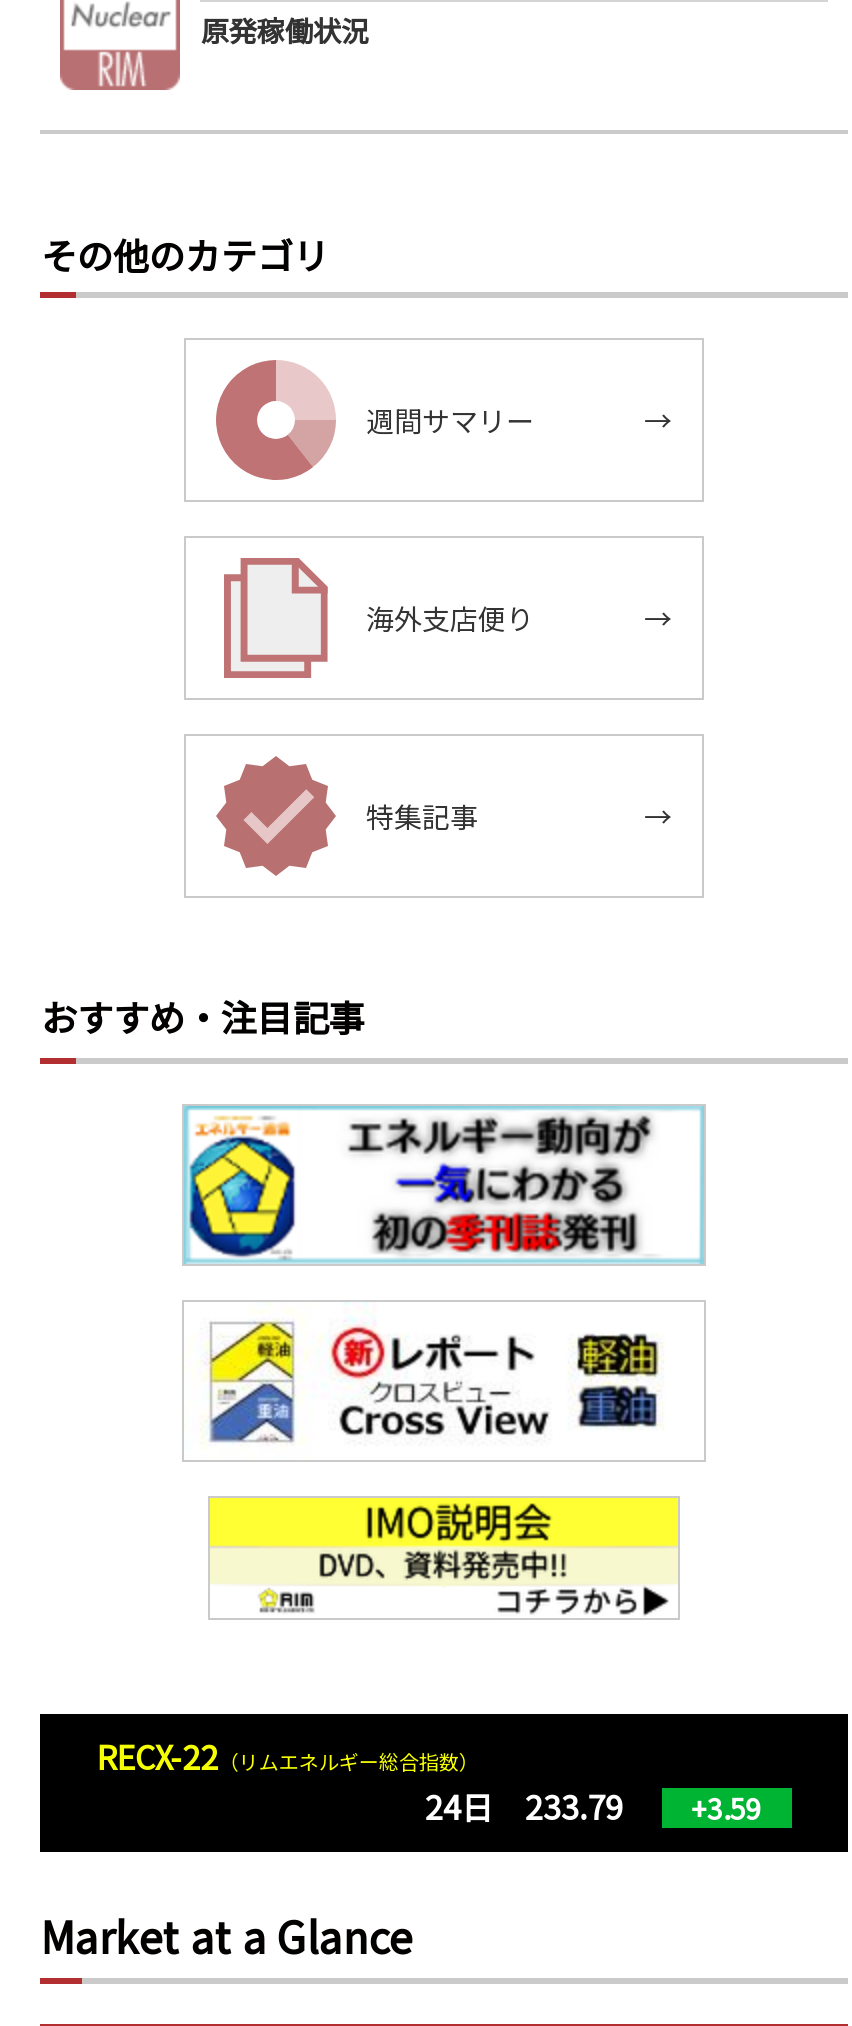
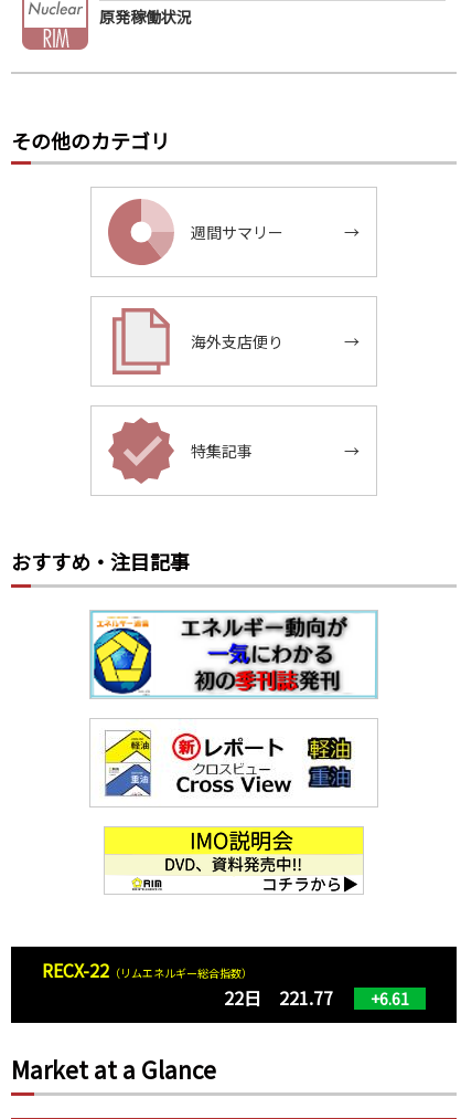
- 24日 233.79
+ 22日 221.77

- +3.59
+ +6.61
